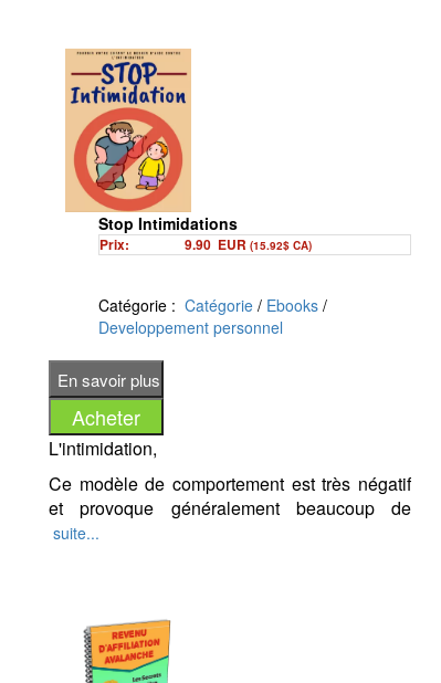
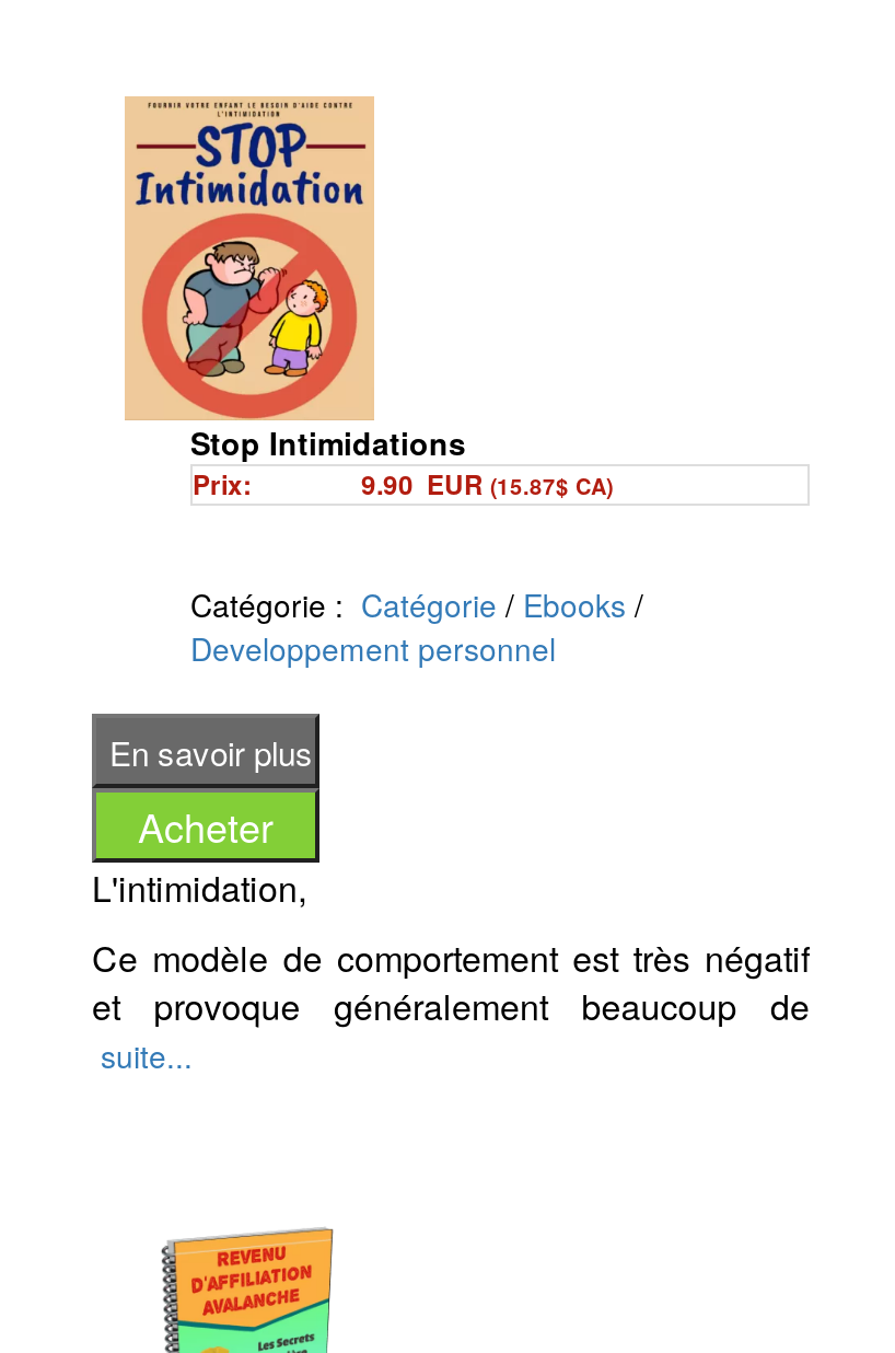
- 9.90 EUR (15.92$ CA)
+ 9.90 EUR (15.87$ CA)
